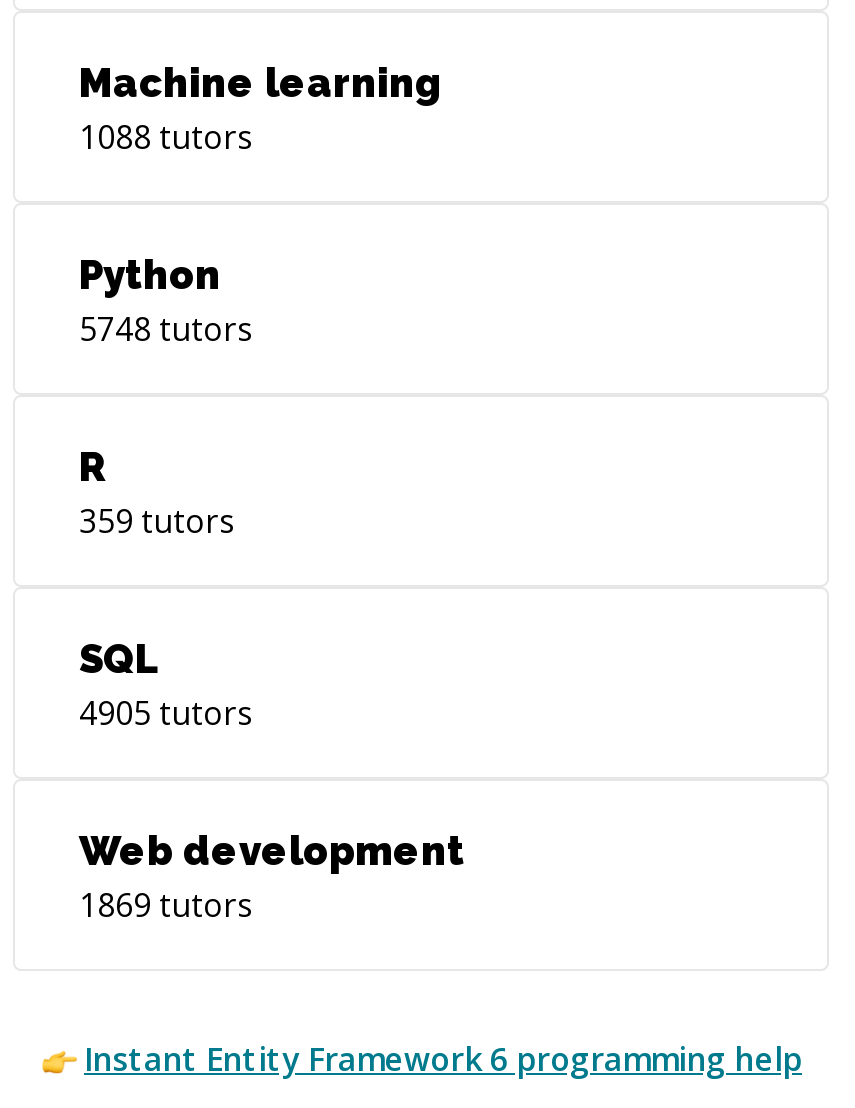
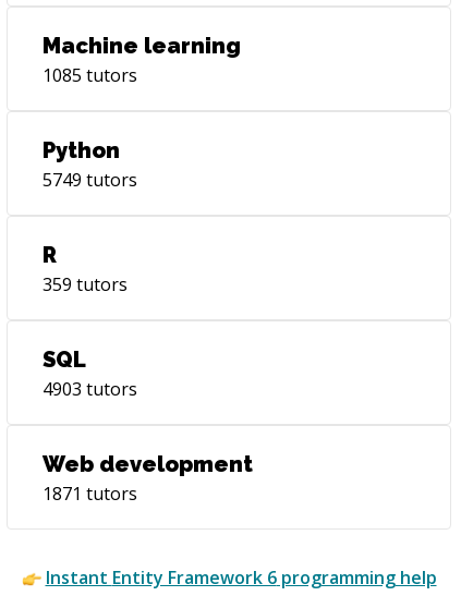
- 1088 tutors
+ 1085 tutors

- 5748 tutors
+ 5749 tutors

- 4905 tutors
+ 4903 tutors

- 1869 tutors
+ 1871 tutors
